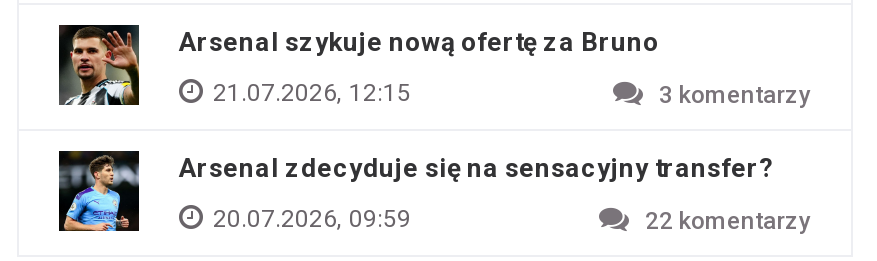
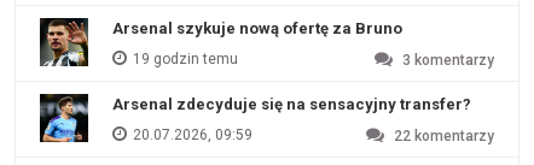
- 21.07.2026, 12:15
+ 19 godzin temu
